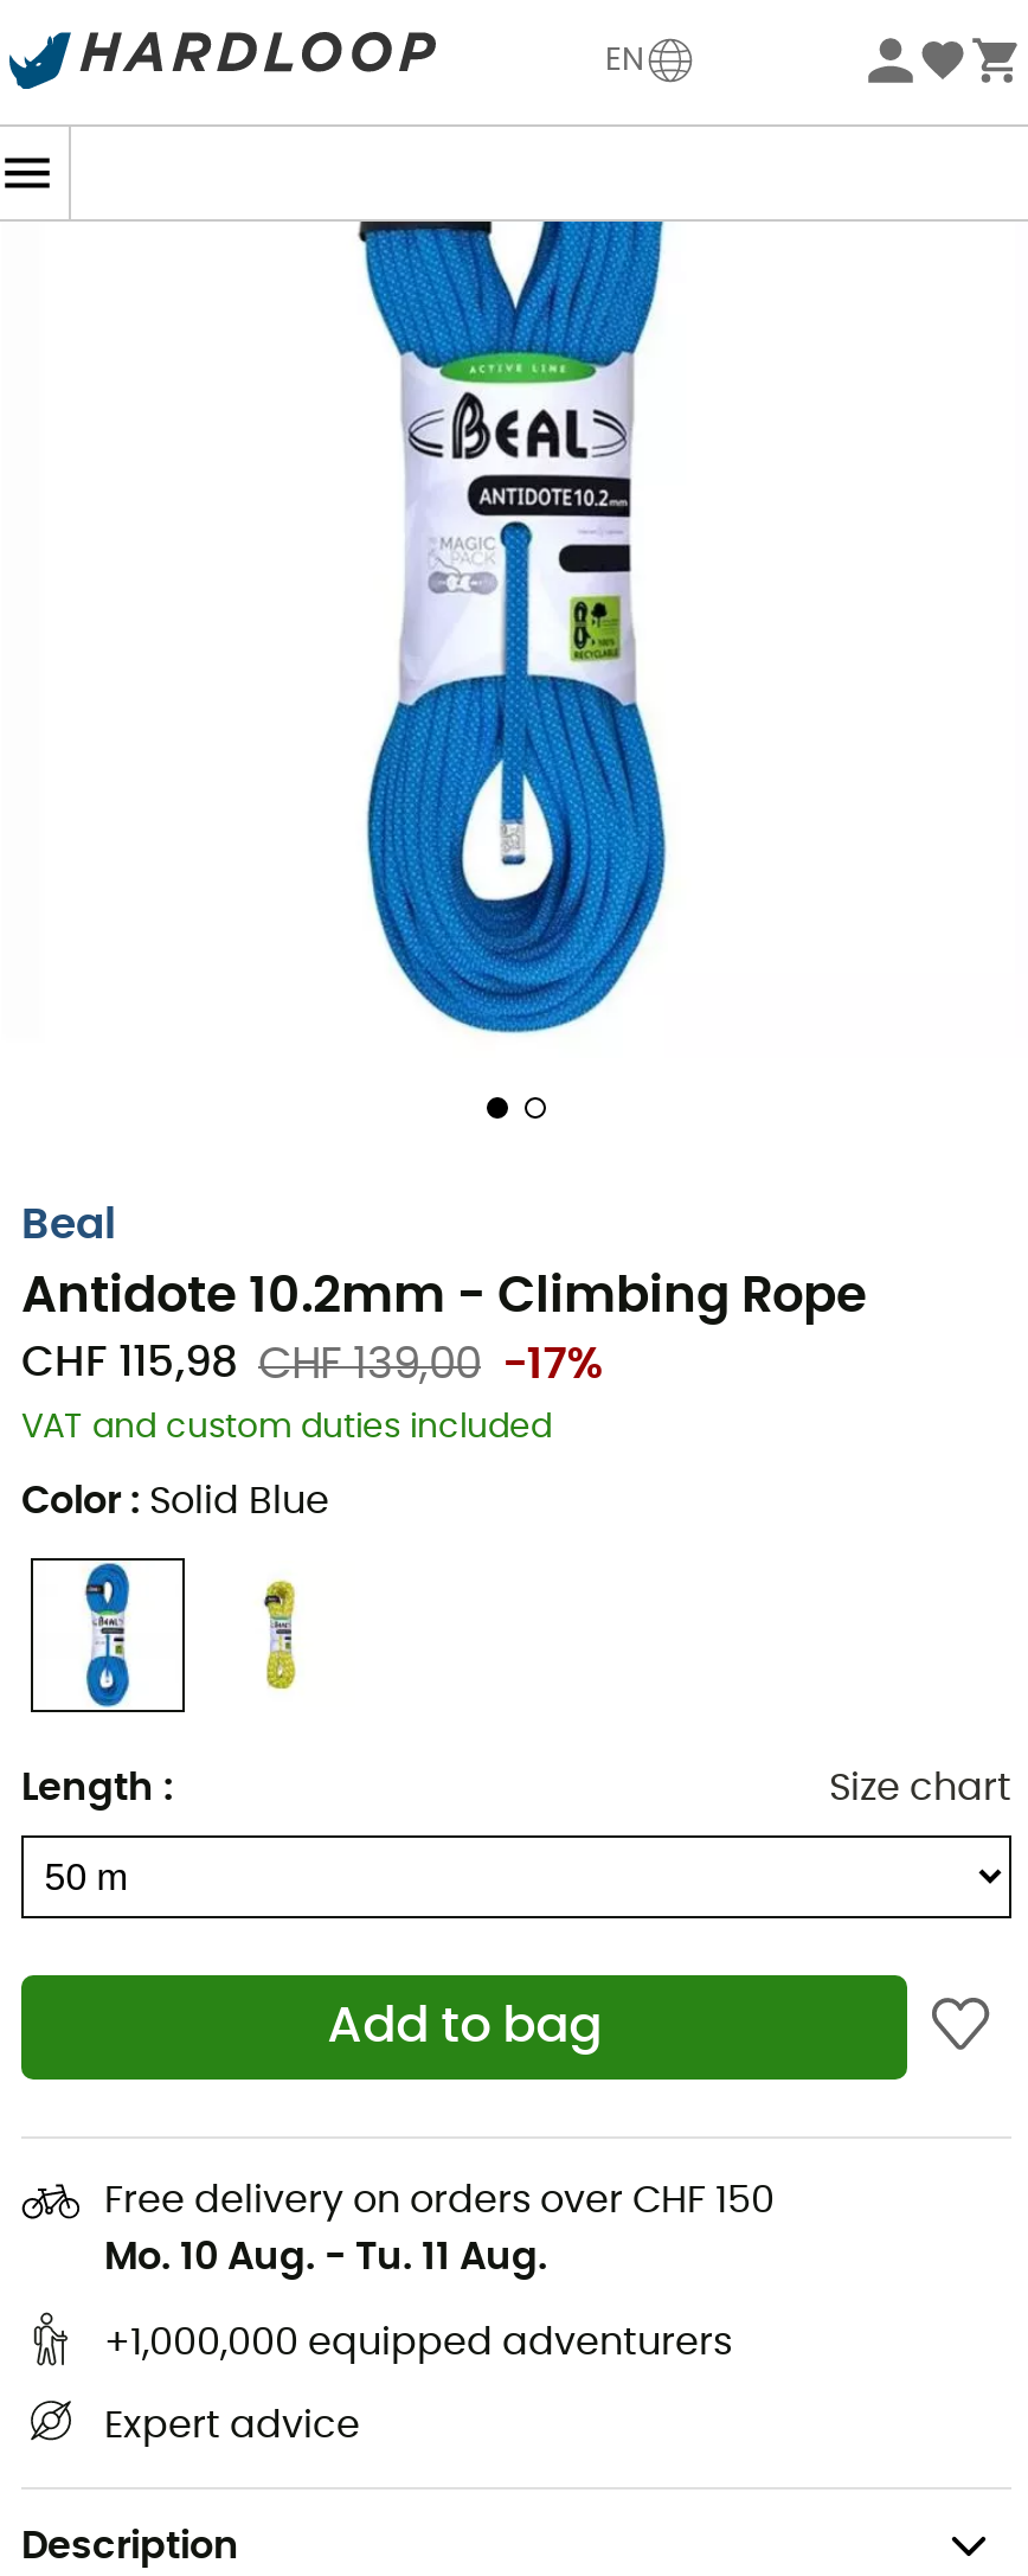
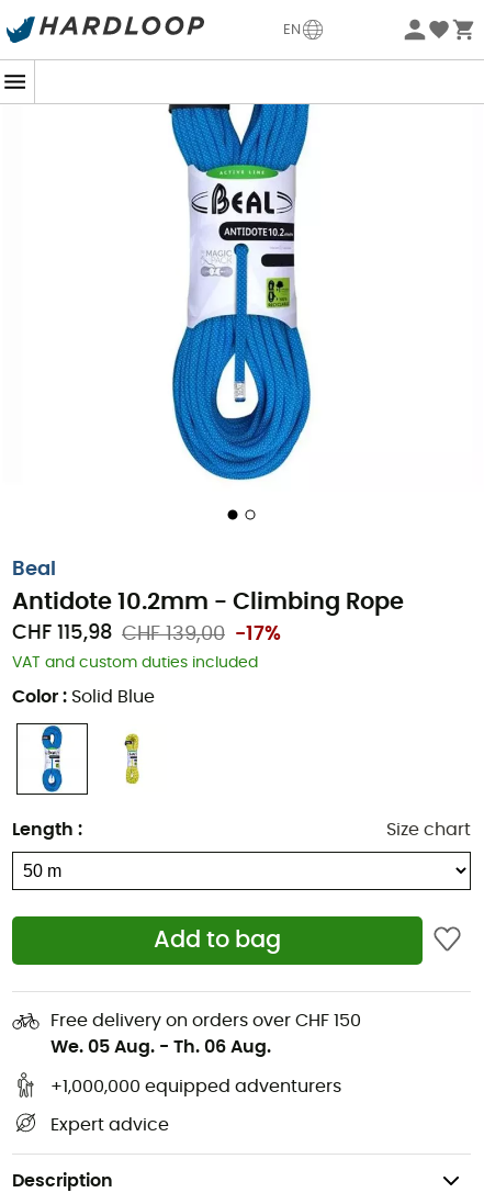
- Mo. 10 Aug. - Tu. 11 Aug.
+ We. 05 Aug. - Th. 06 Aug.
